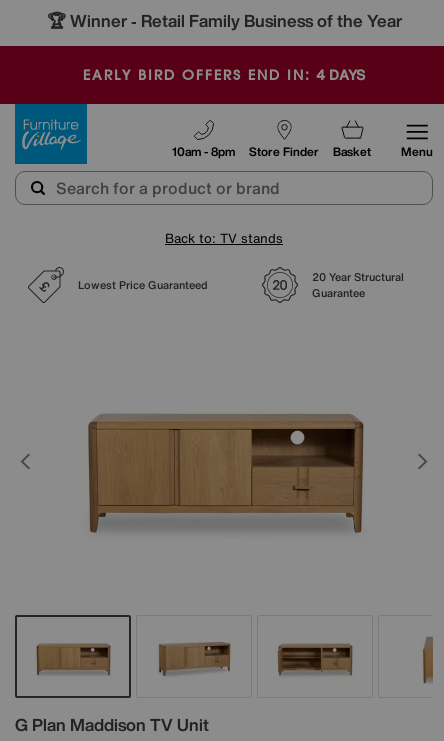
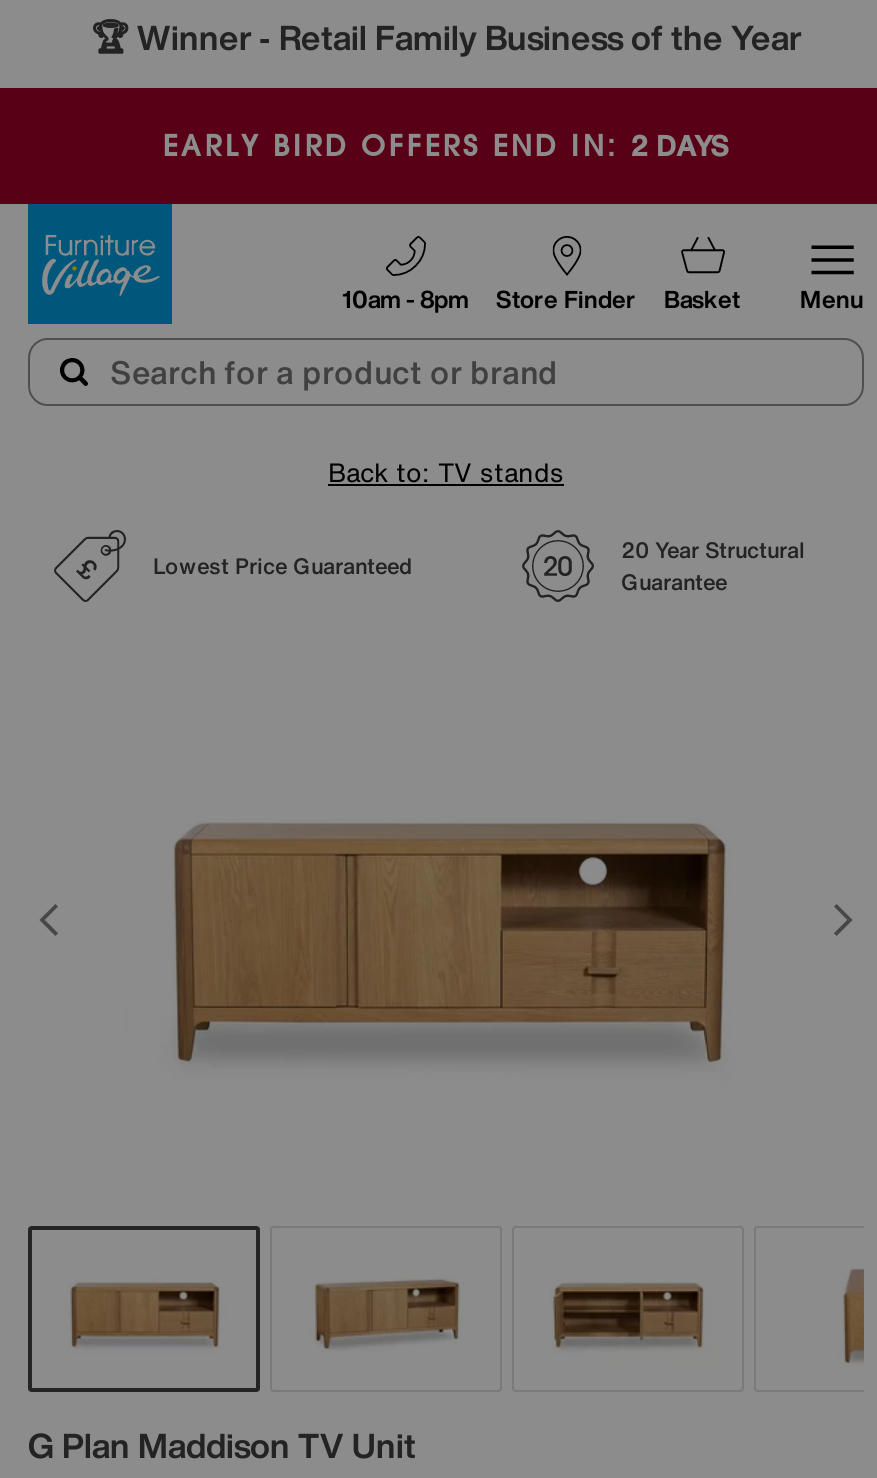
- EARLY BIRD OFFERS END IN: 4 DAYS
+ EARLY BIRD OFFERS END IN: 2 DAYS
